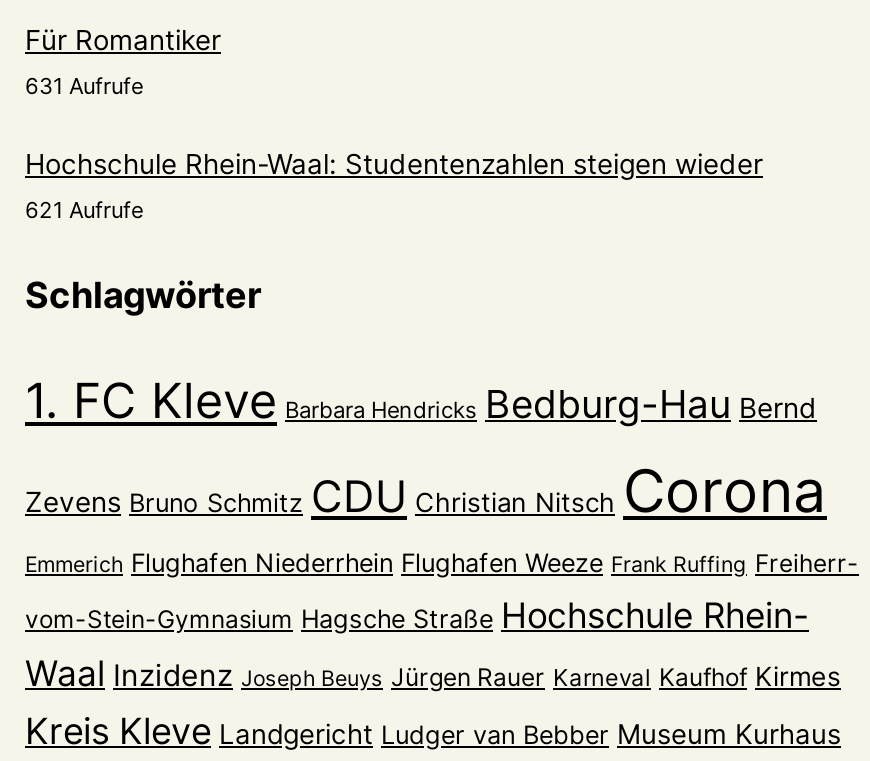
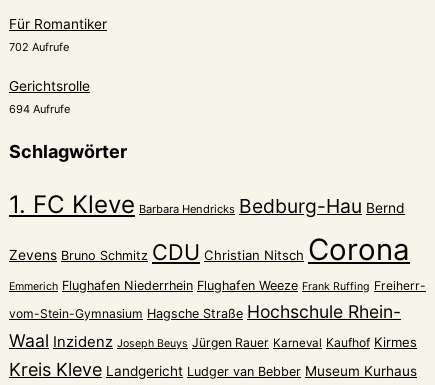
- 631 Aufrufe
+ 702 Aufrufe

- Hochschule Rhein-Waal: Studentenzahlen steigen wieder
+ Gerichtsrolle

- 621 Aufrufe
+ 694 Aufrufe
